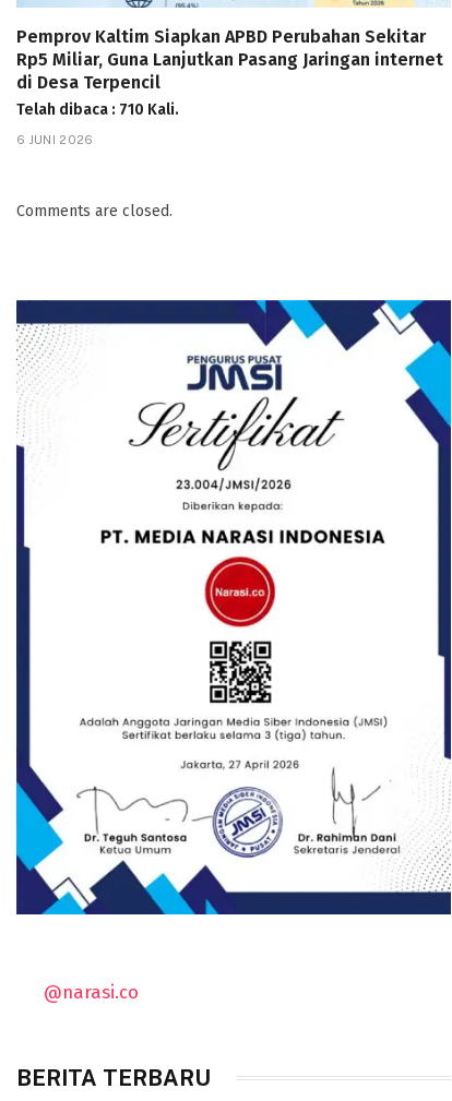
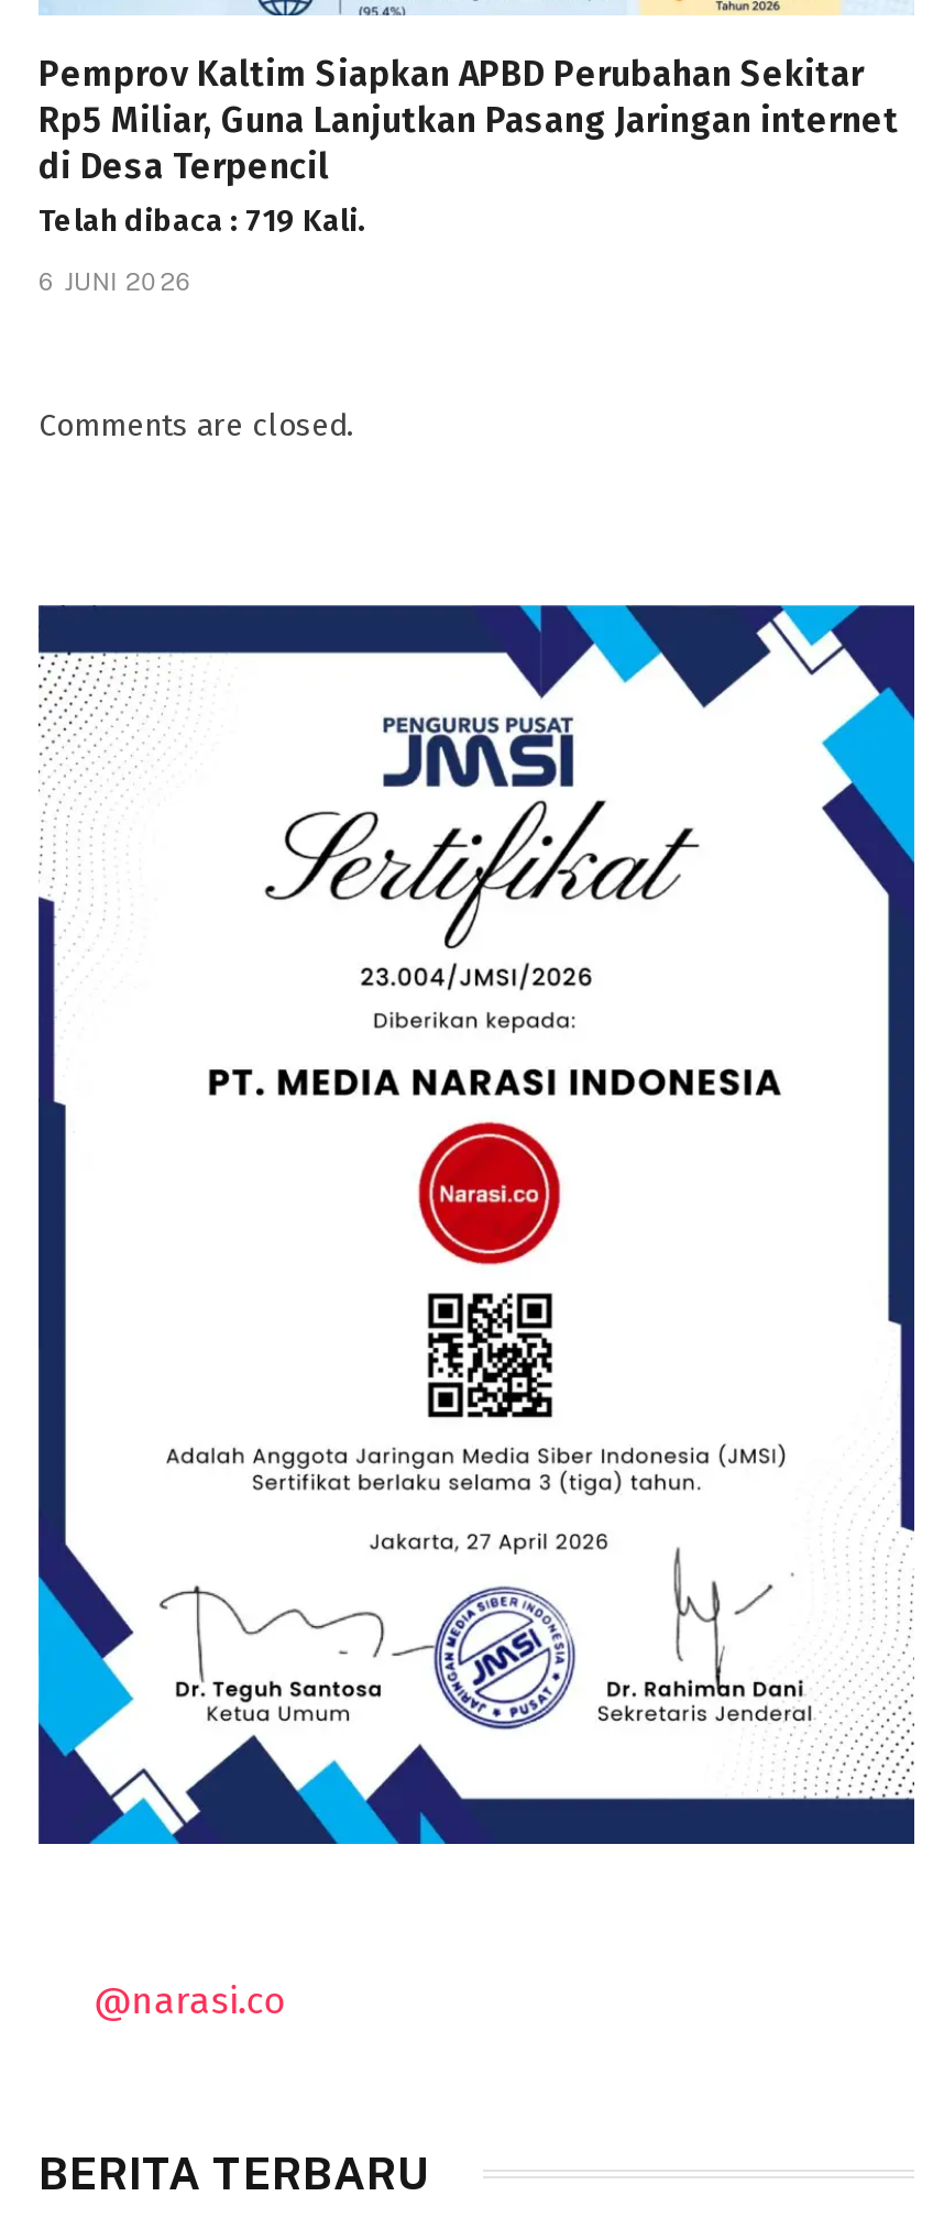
- Telah dibaca : 710 Kali.
+ Telah dibaca : 719 Kali.
